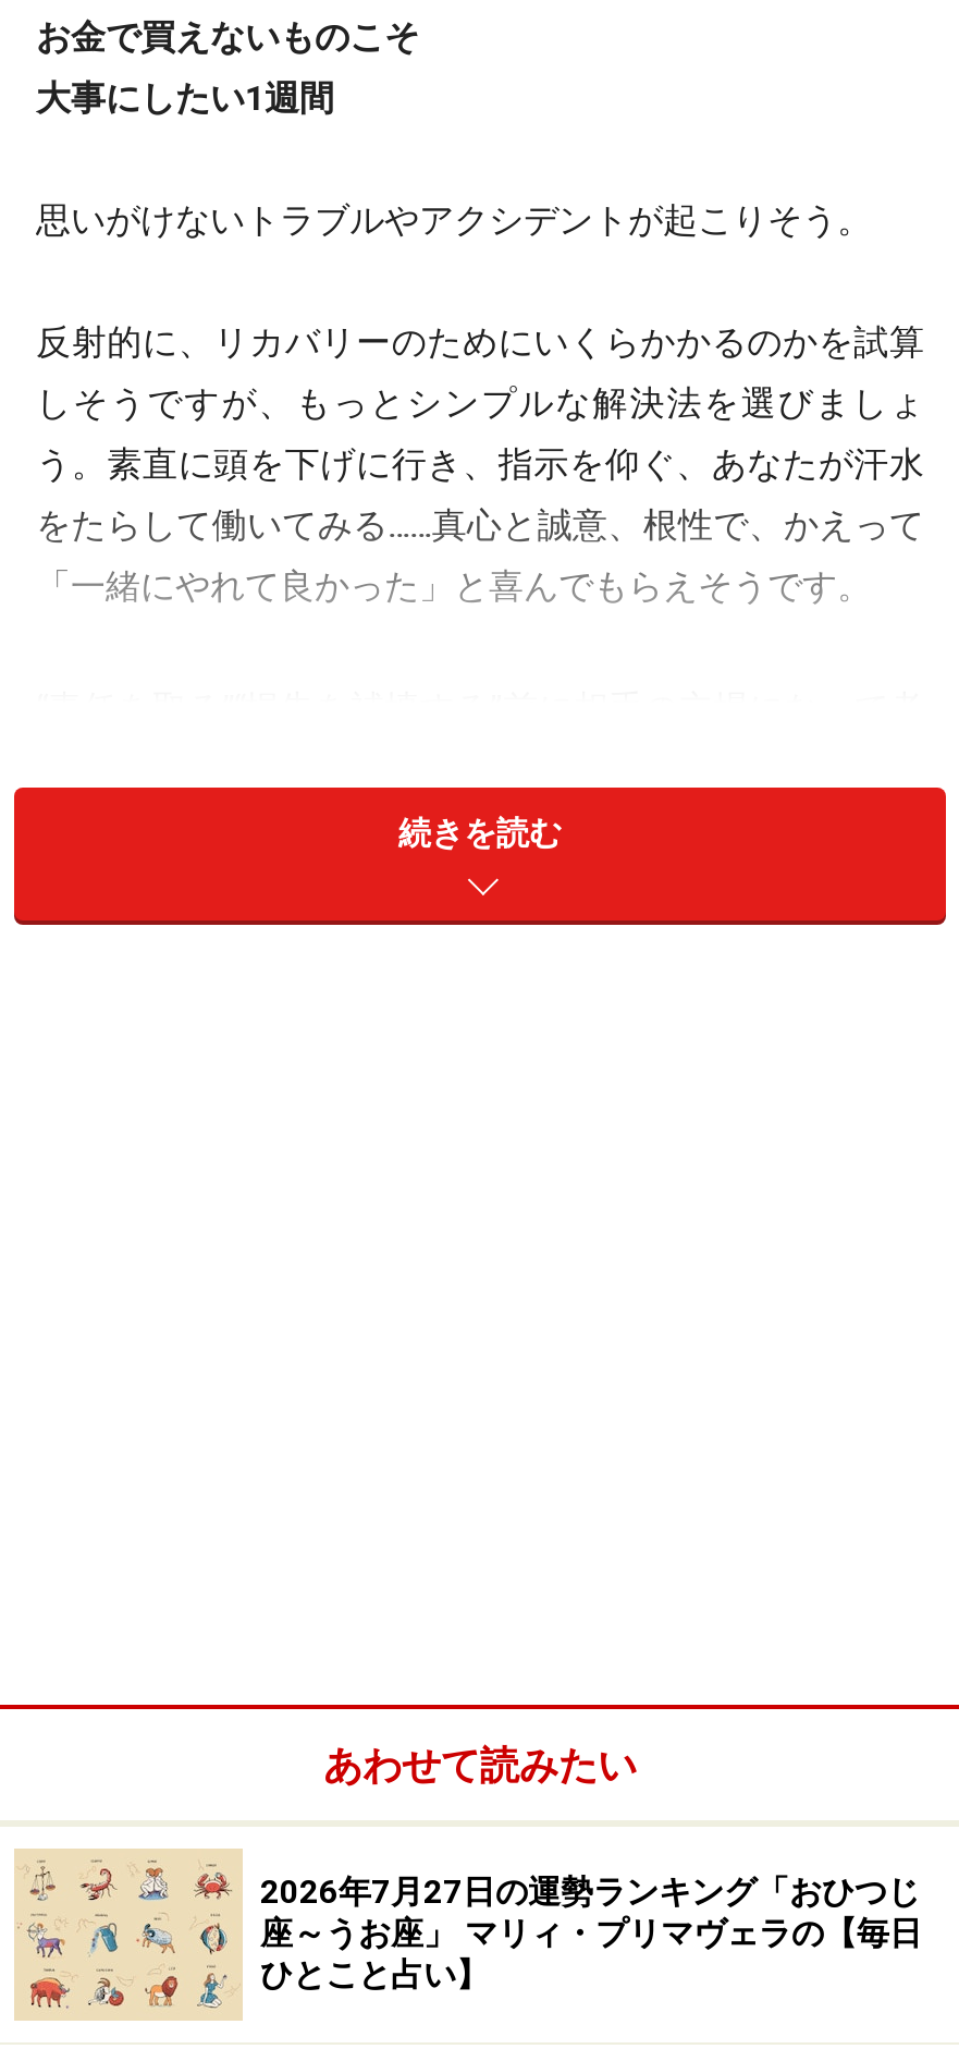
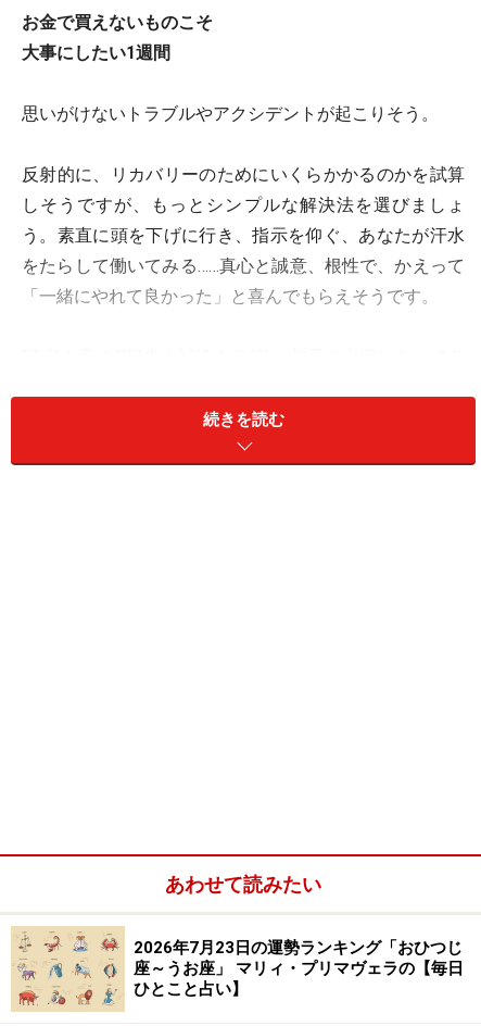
- 2026年7月27日の運勢ランキング「おひつじ
+ 2026年7月23日の運勢ランキング「おひつじ
